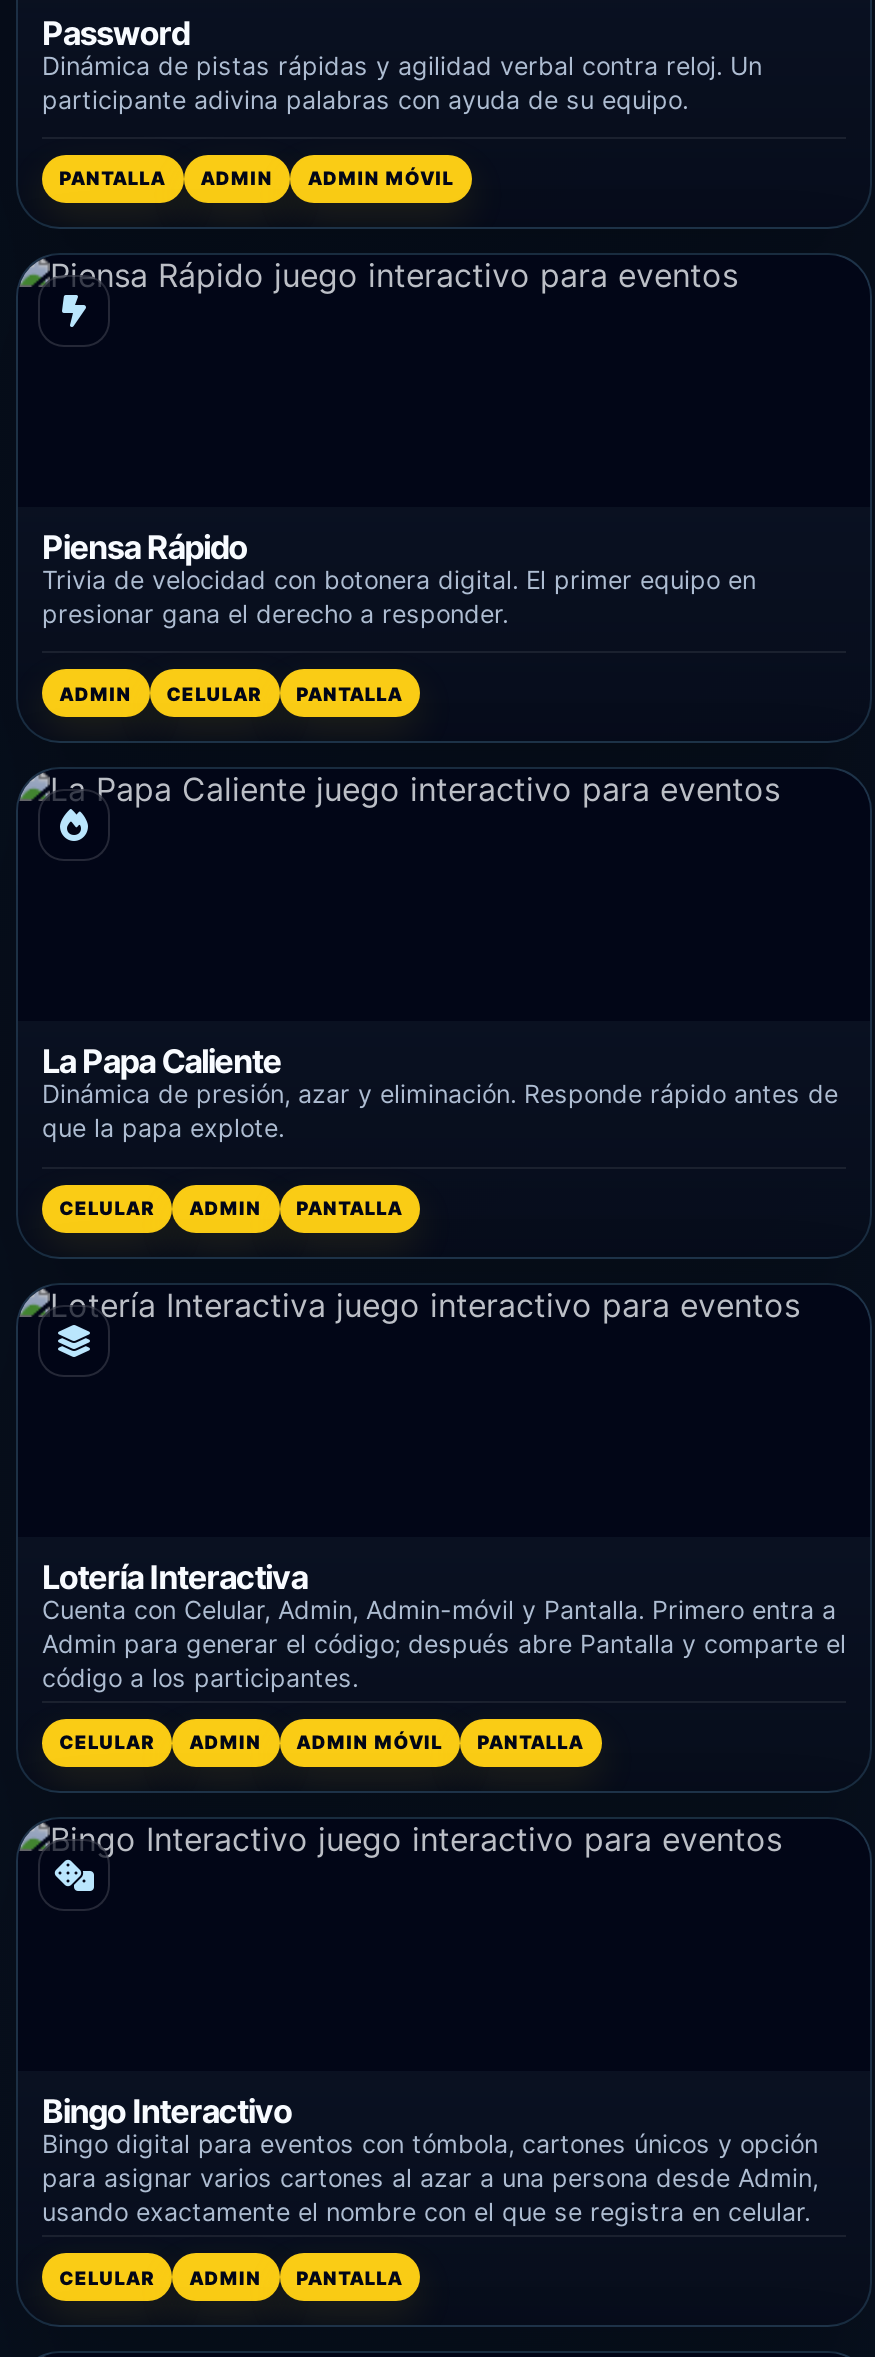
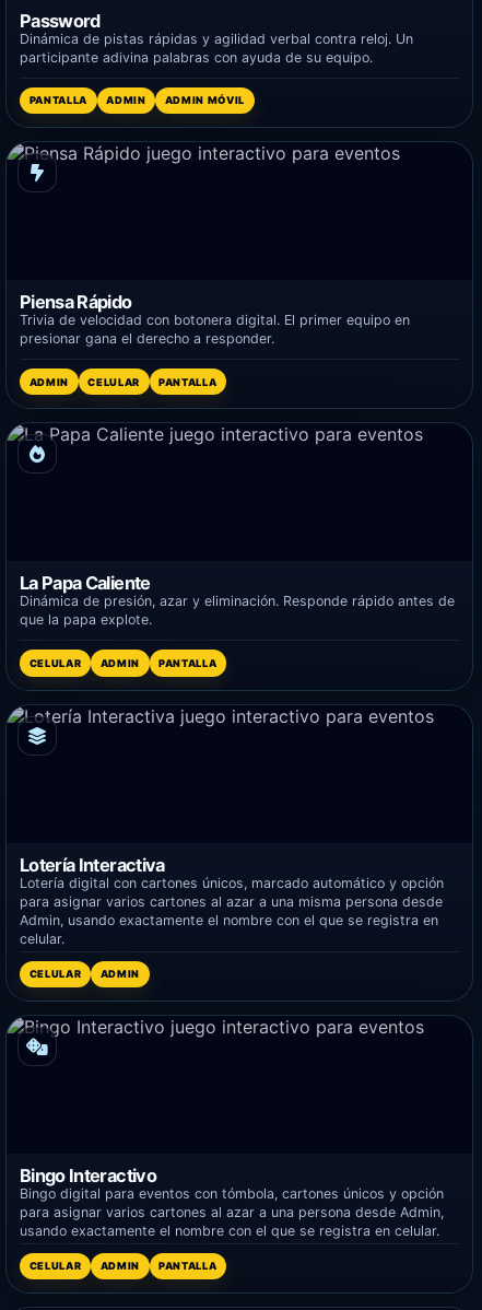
- Cuenta con Celular, Admin, Admin-móvil y Pantalla. Primero entra a
- Admin para generar el código; después abre Pantalla y comparte el
- código a los participantes.
+ Lotería digital con cartones únicos, marcado automático y opción
+ para asignar varios cartones al azar a una misma persona desde
+ Admin, usando exactamente el nombre con el que se registra en
+ celular.

- ADMIN MÓVIL
- PANTALLA
